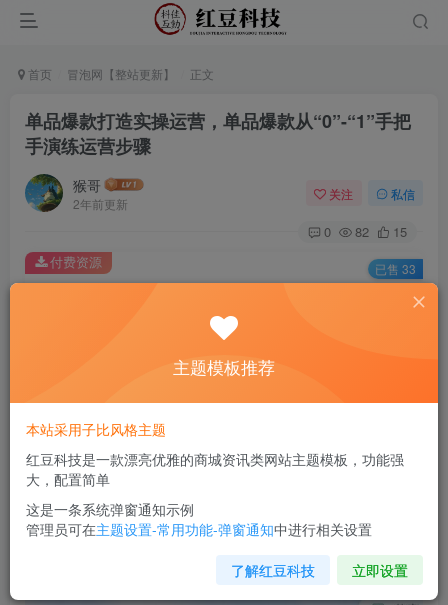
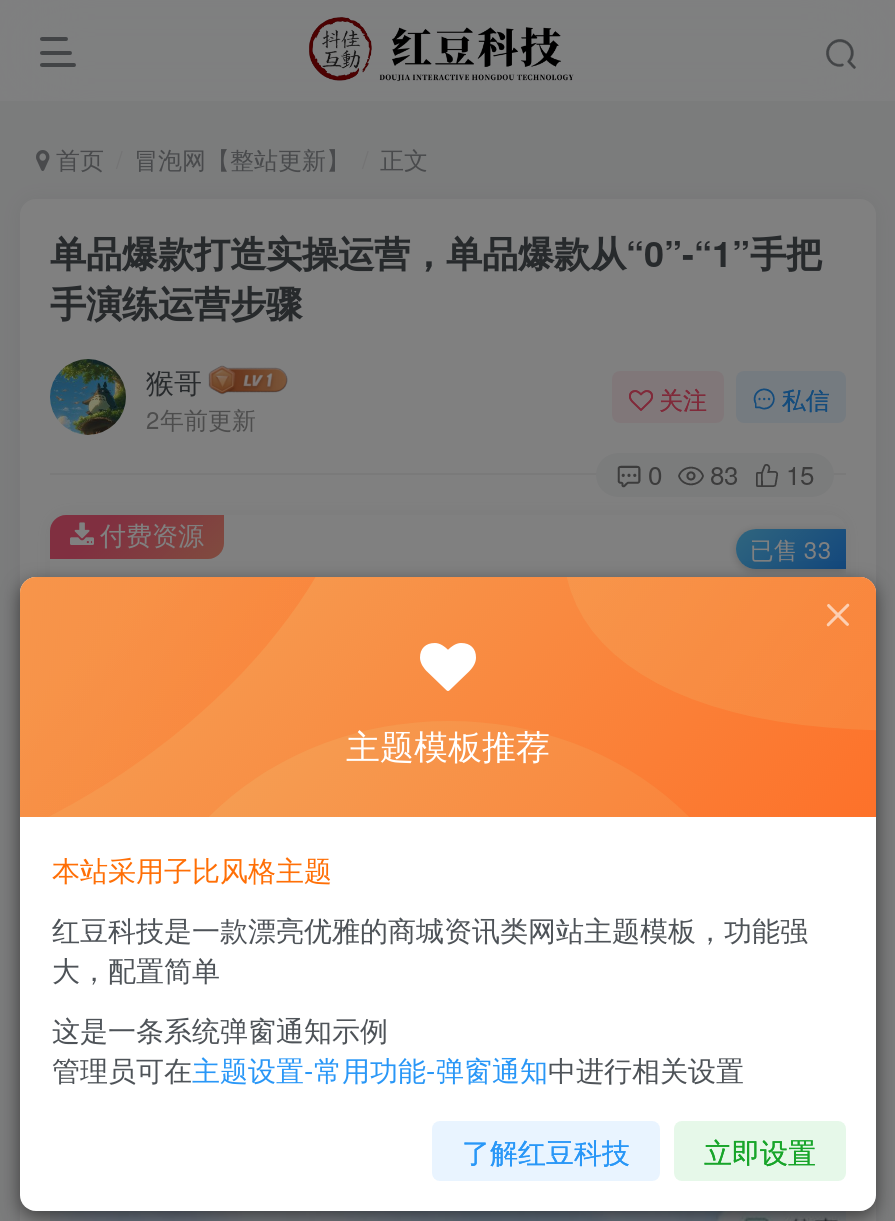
- 0 82 15
+ 0 83 15
